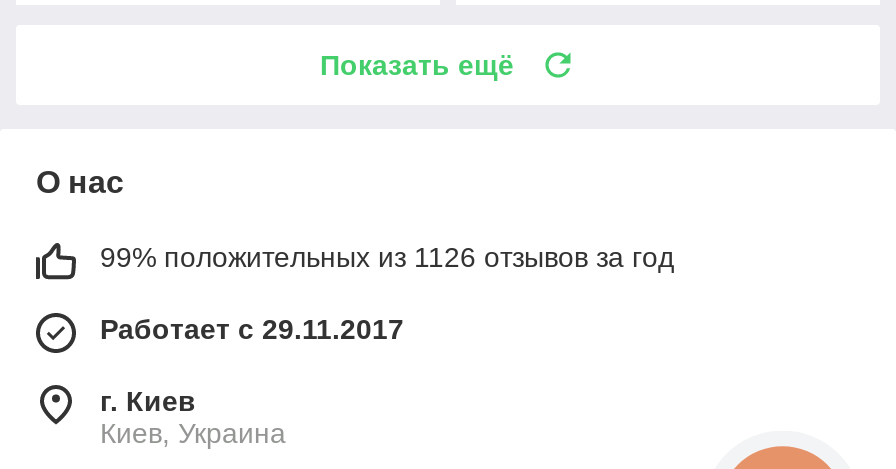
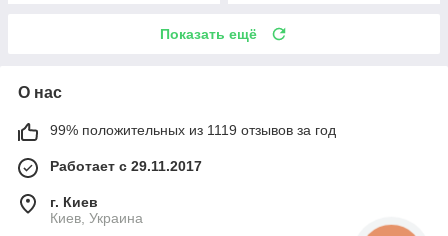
- 99% положительных из 1126 отзывов за год
+ 99% положительных из 1119 отзывов за год
